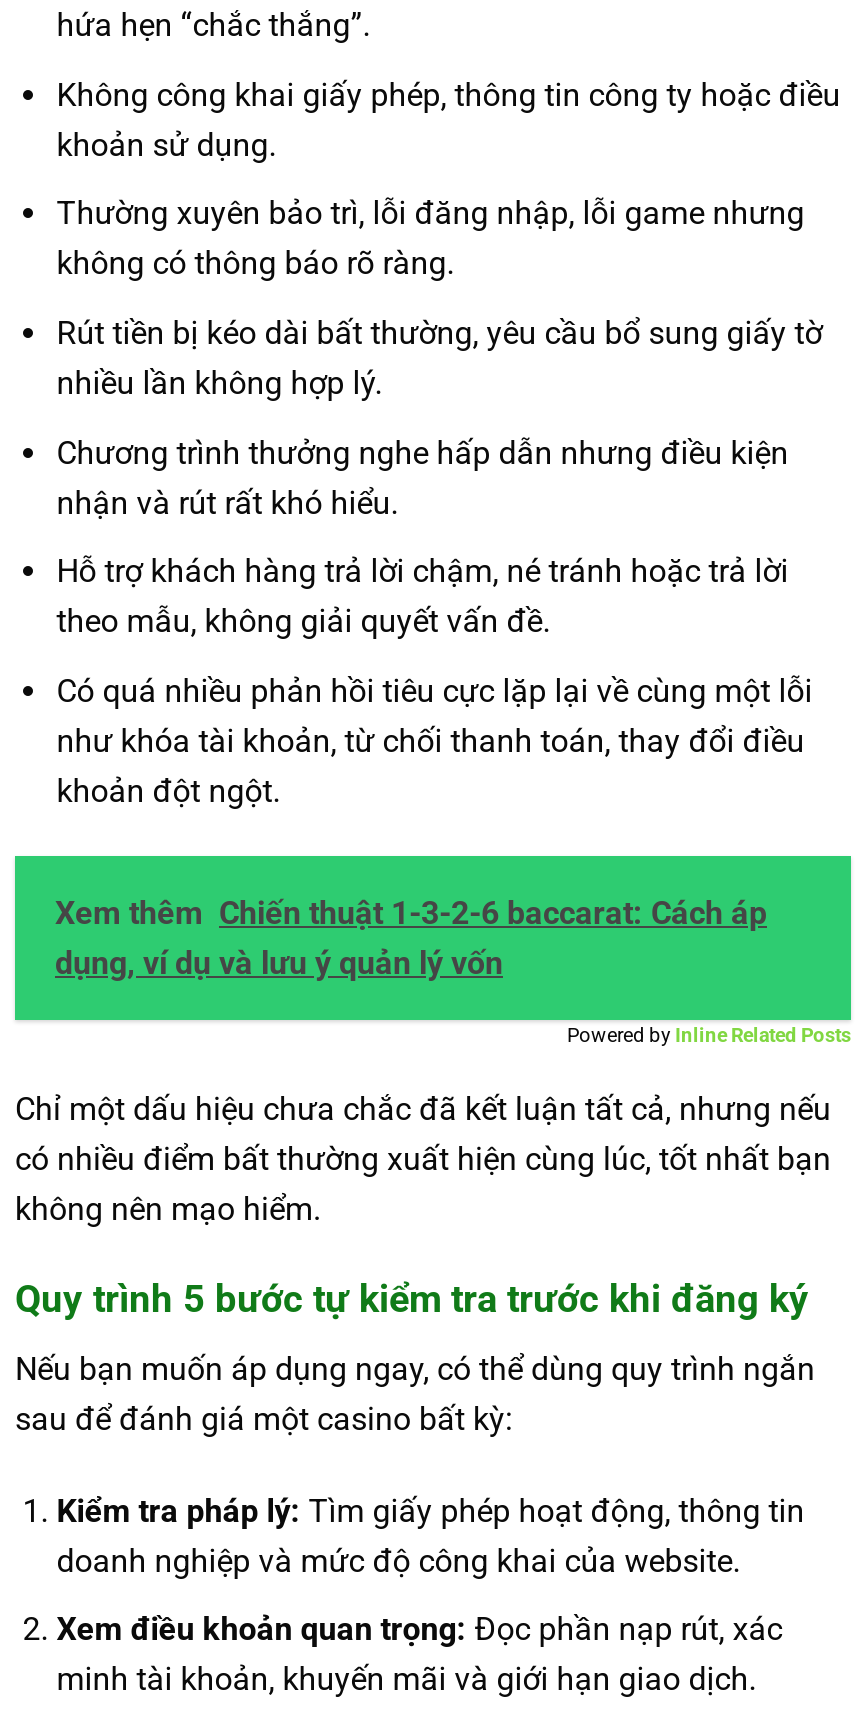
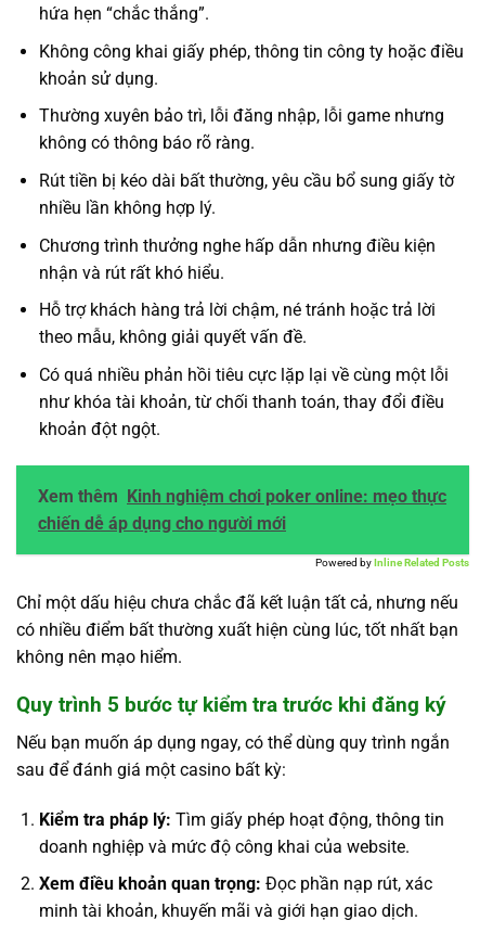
- Xem thêm Chiến thuật 1-3-2-6 baccarat: Cách áp
- dụng, ví dụ và lưu ý quản lý vốn
+ Xem thêm Kinh nghiệm chơi poker online: mẹo thực
+ chiến dễ áp dụng cho người mới
